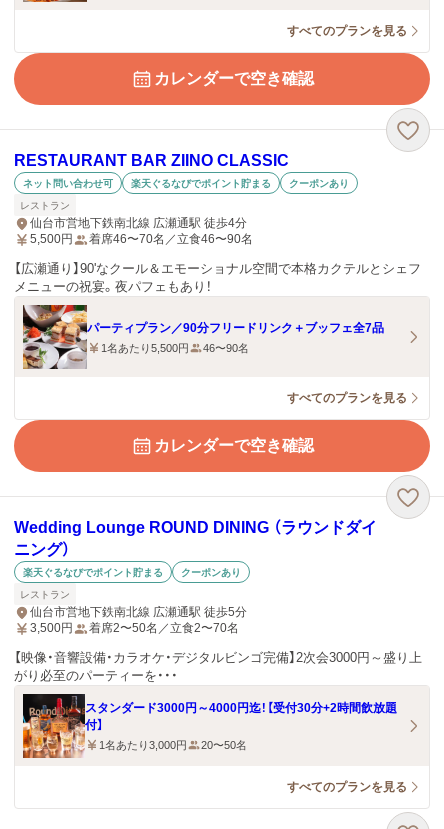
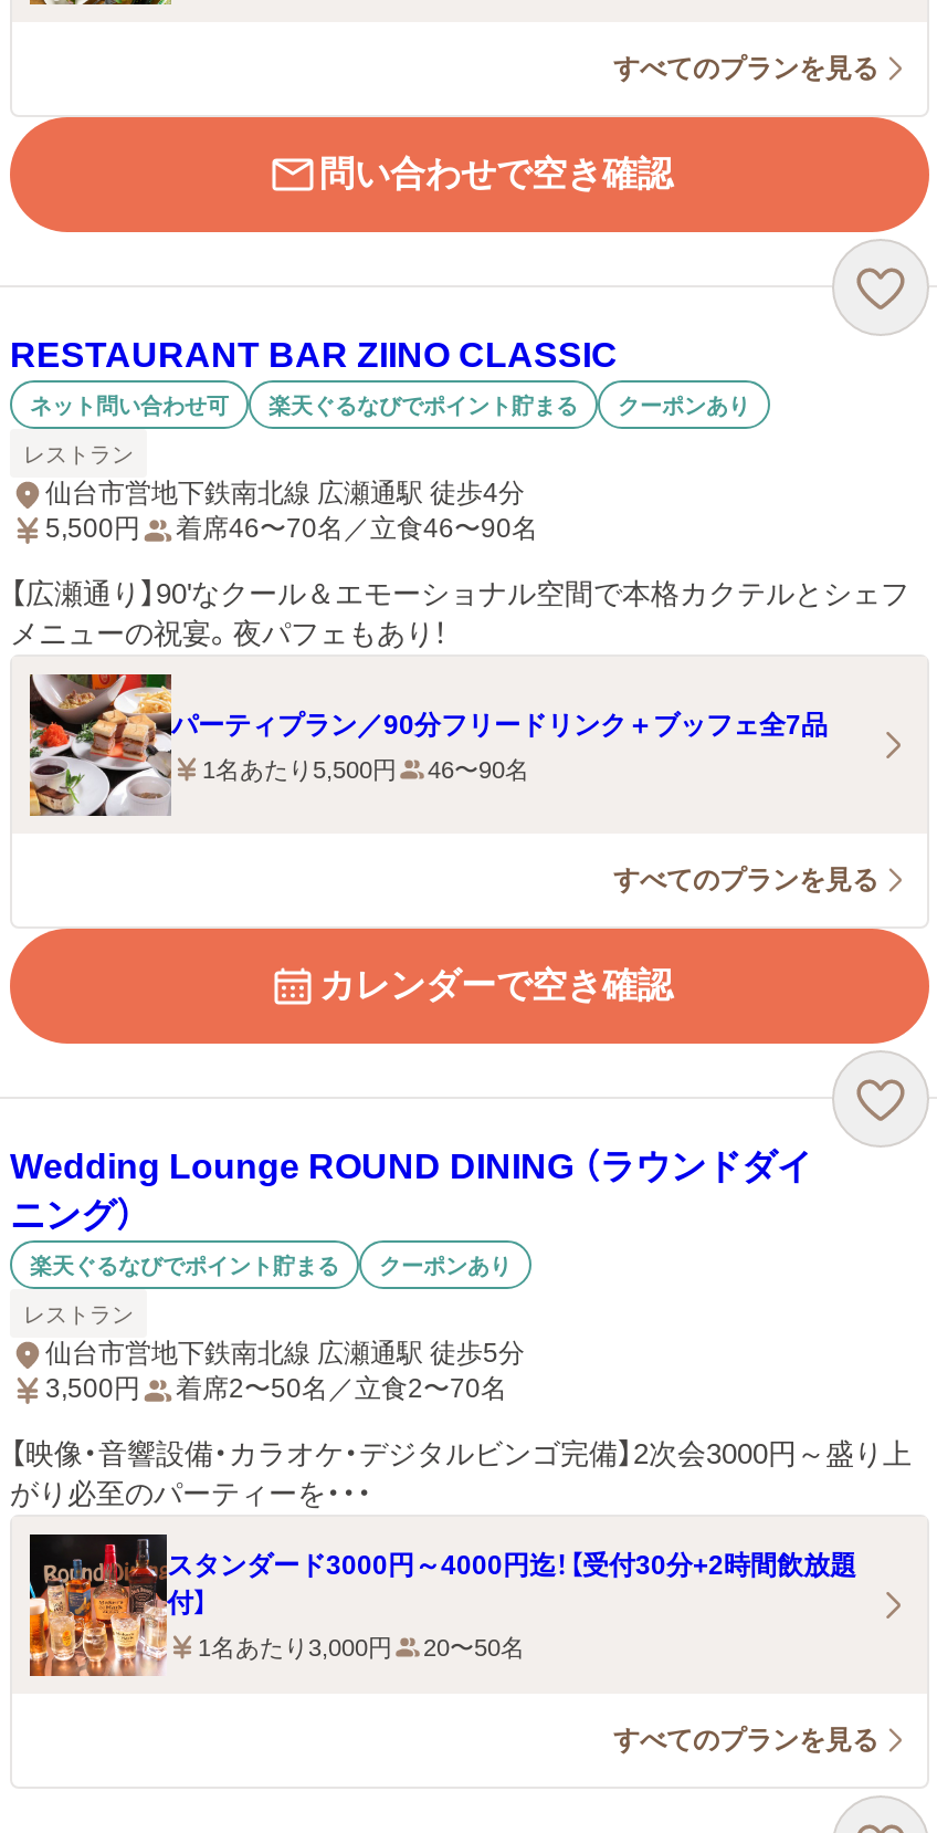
- カレンダーで空き確認
+ 問い合わせで空き確認
